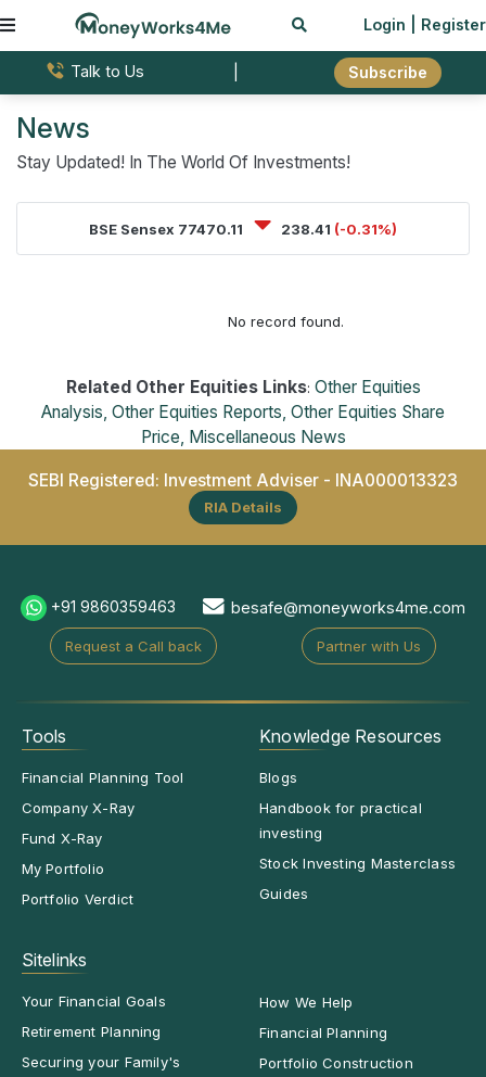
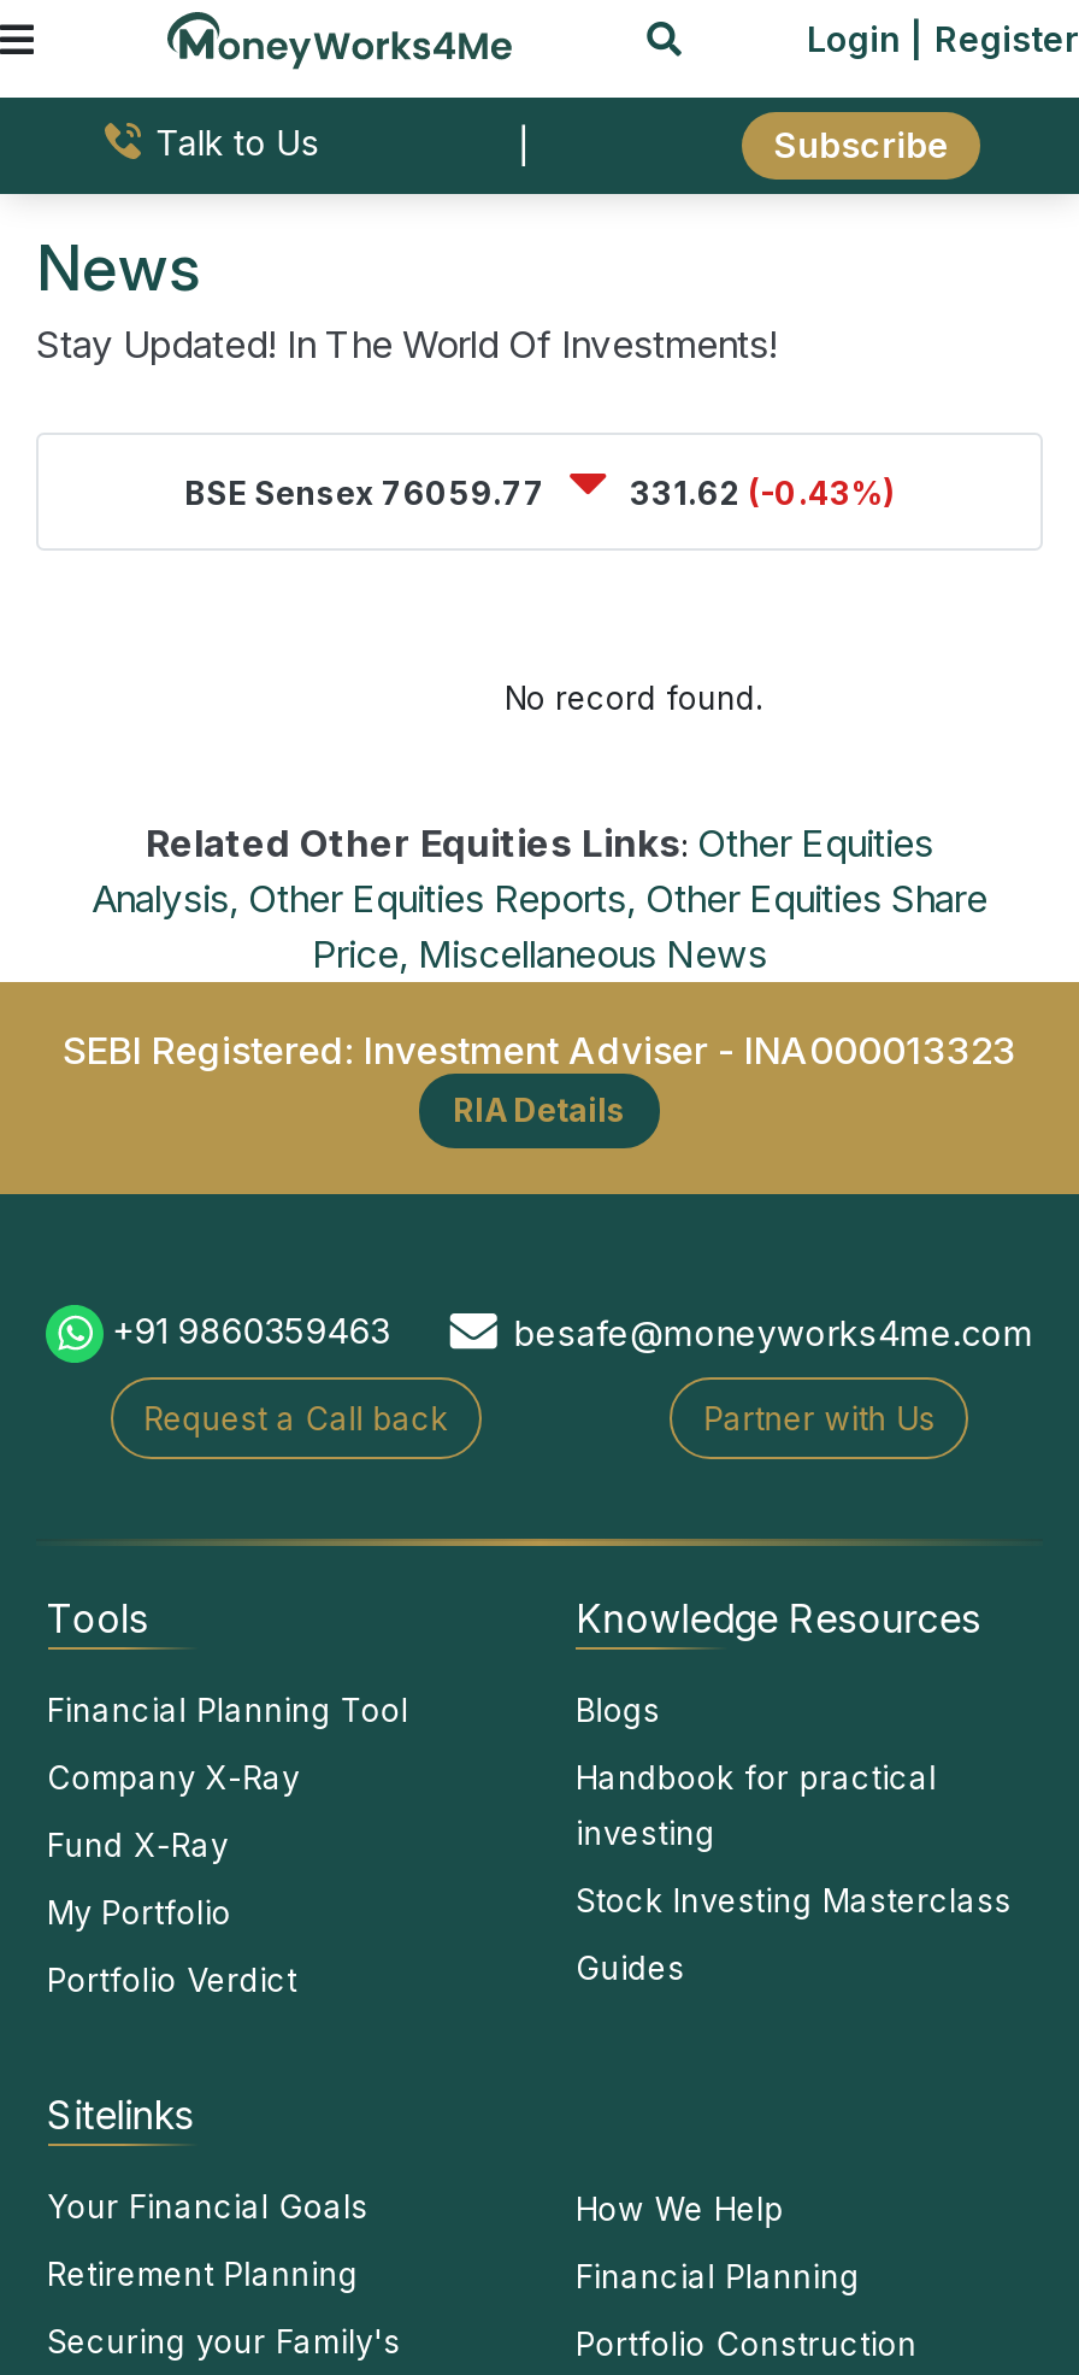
- BSE Sensex 77470.11
+ BSE Sensex 76059.77

- 238.41 (-0.31%)
+ 331.62 (-0.43%)
